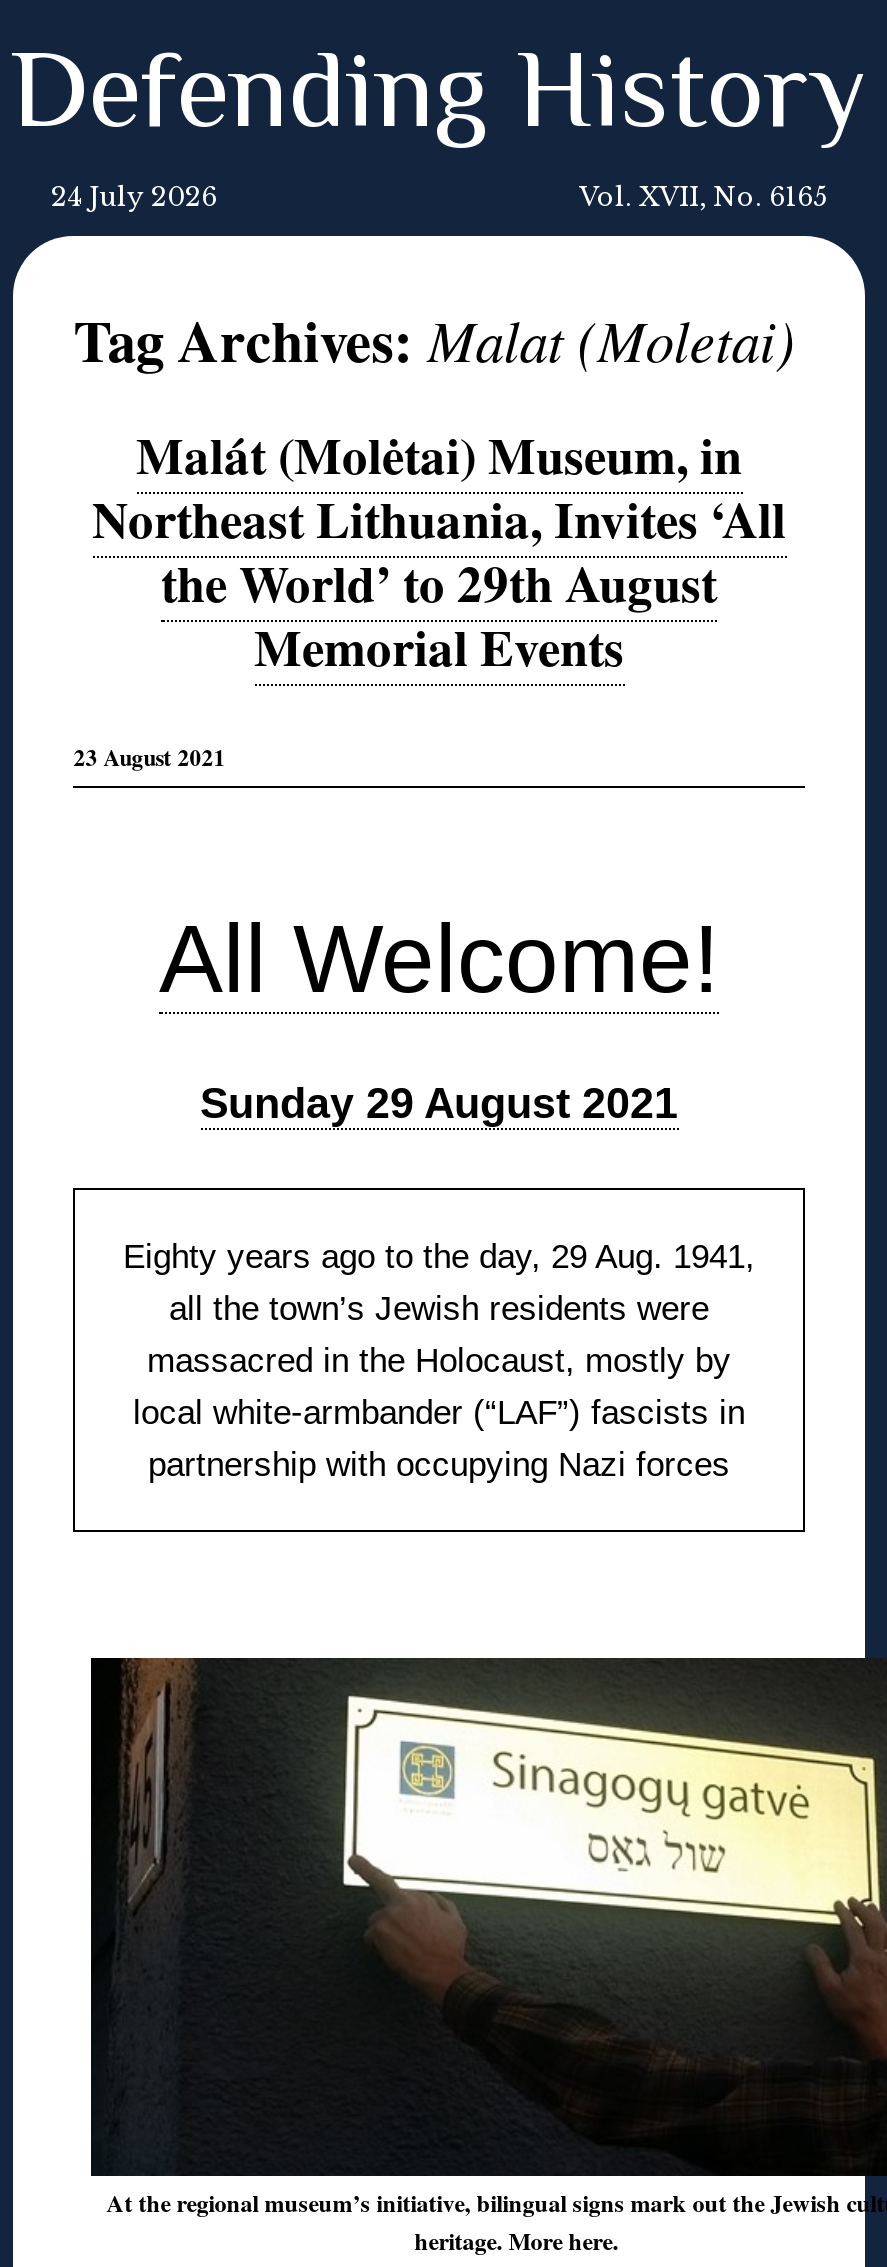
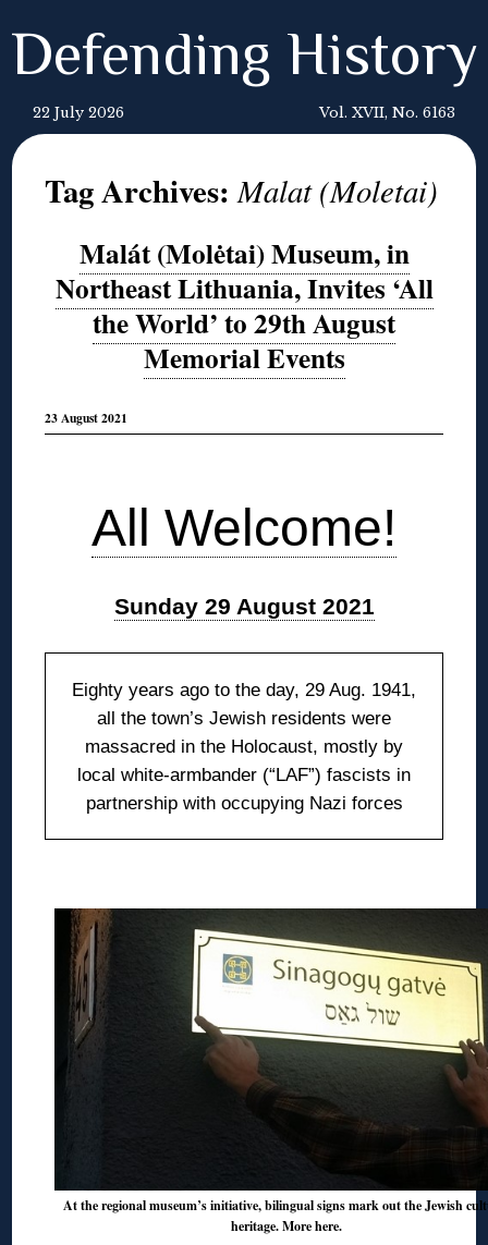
- 24 July 2026
+ 22 July 2026

- Vol. XVII, No. 6165
+ Vol. XVII, No. 6163
